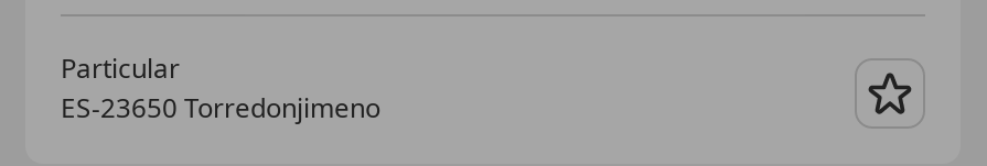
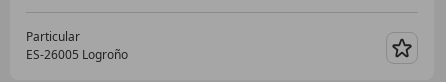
- ES-23650 Torredonjimeno
+ ES-26005 Logroño
